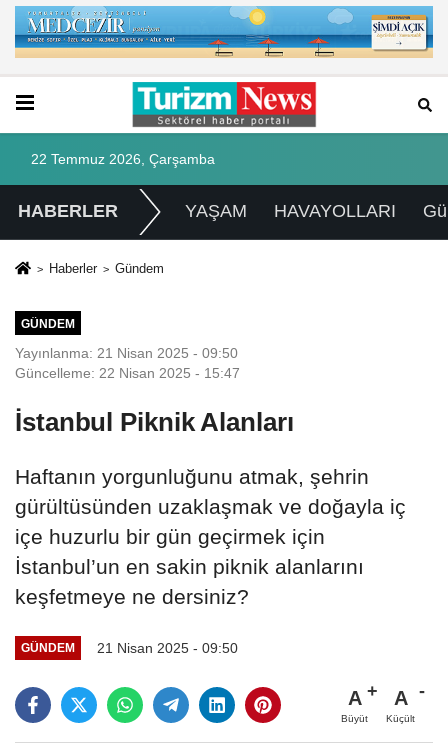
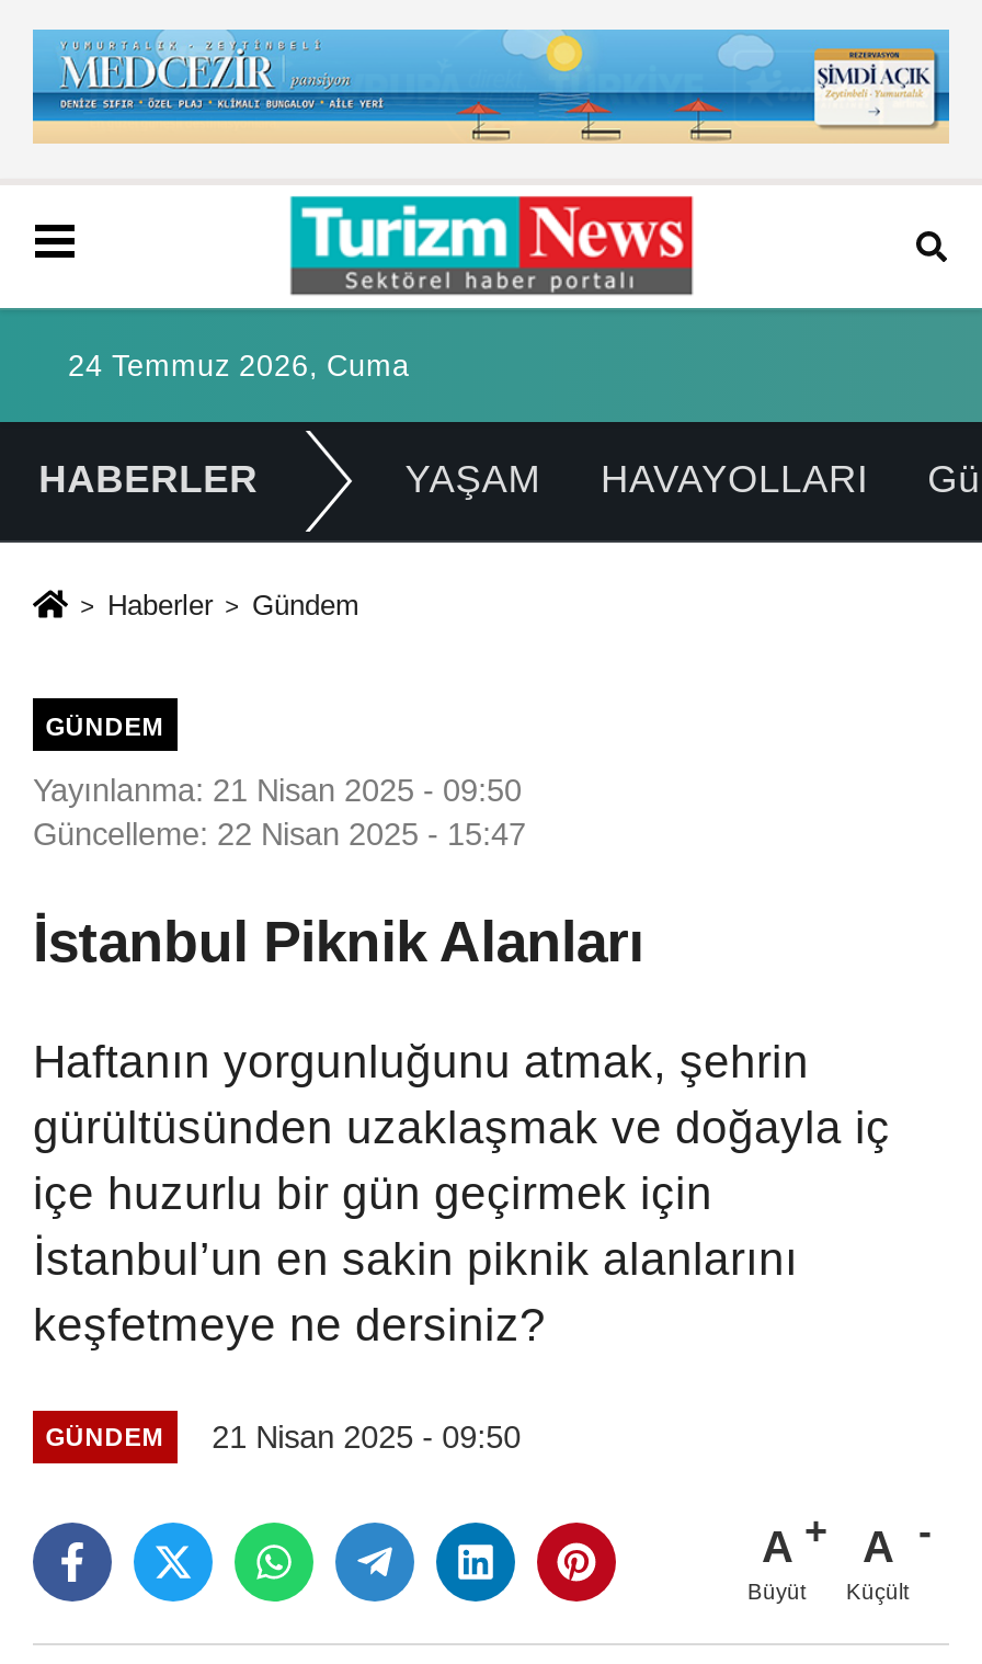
- 22 Temmuz 2026, Çarşamba
+ 24 Temmuz 2026, Cuma
